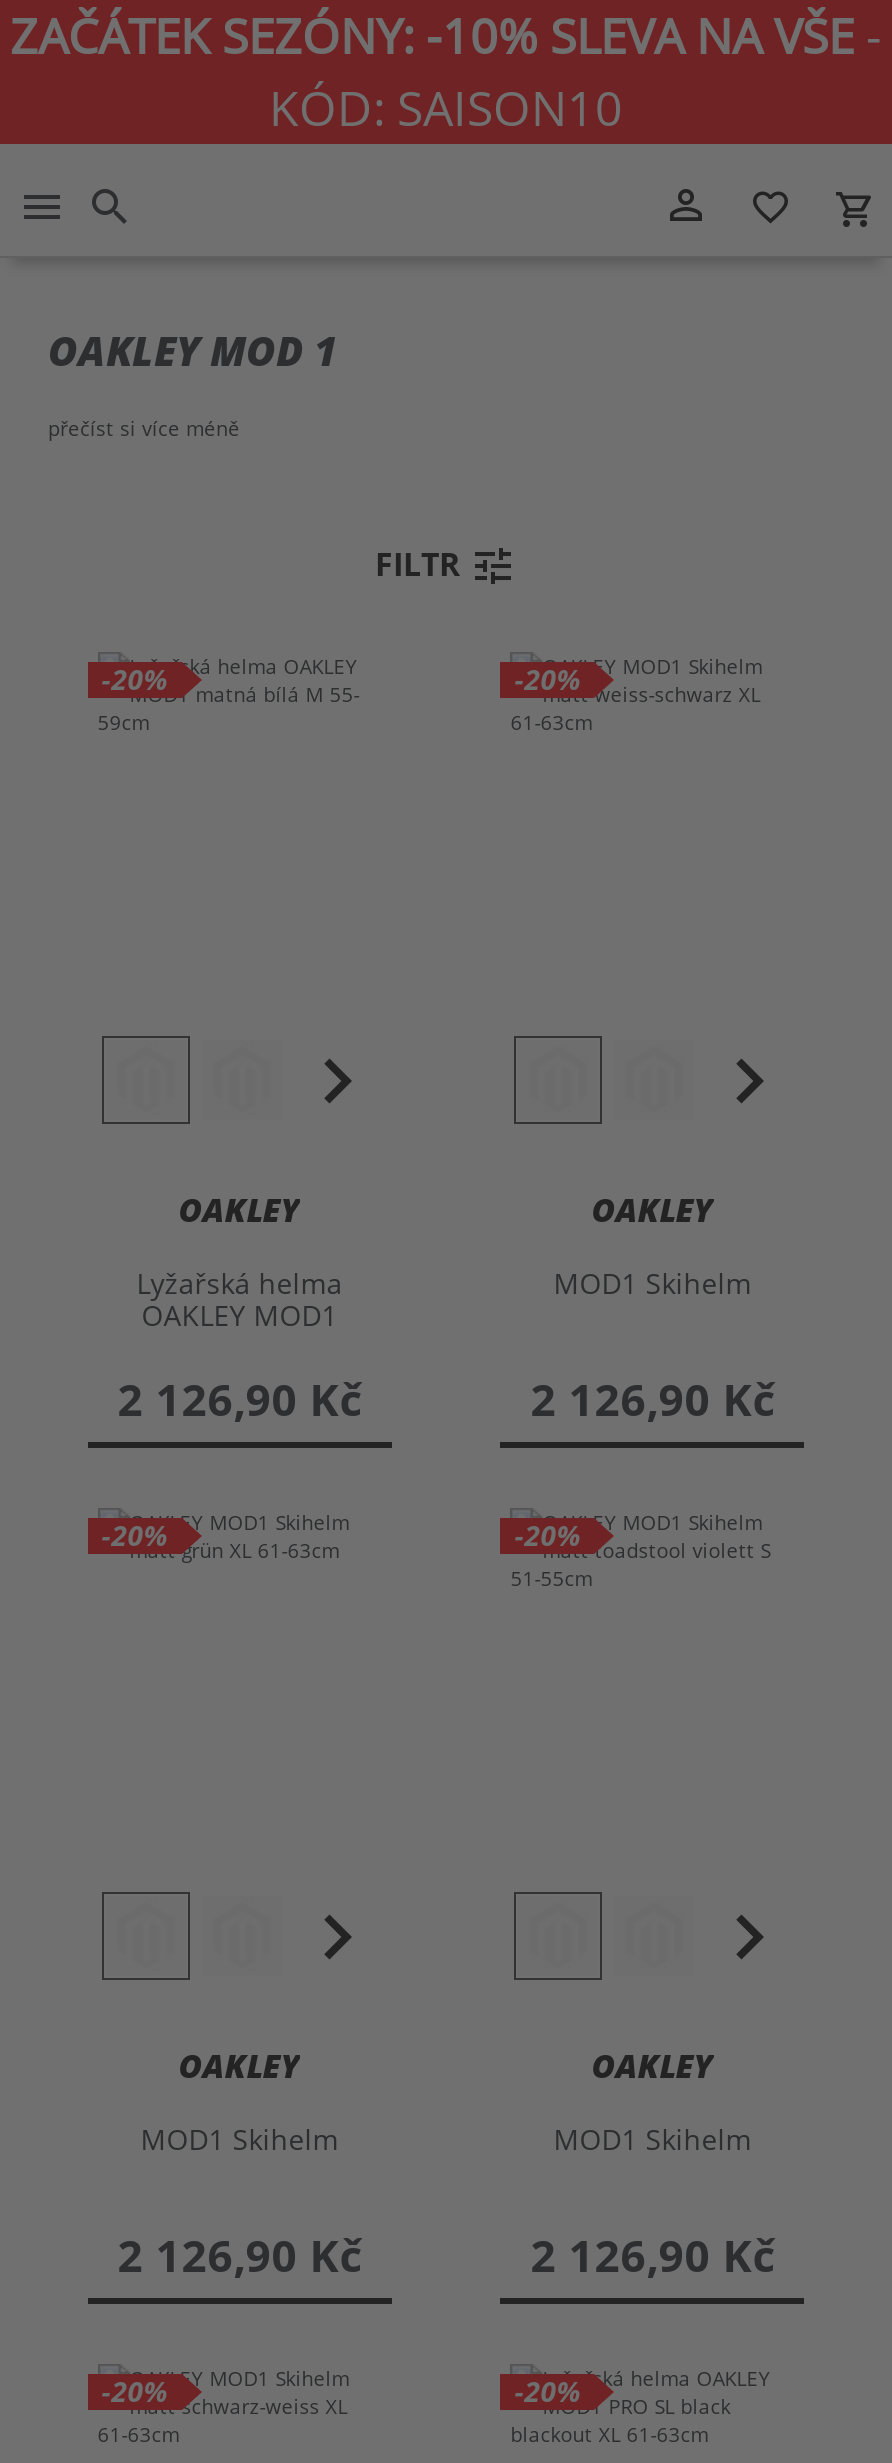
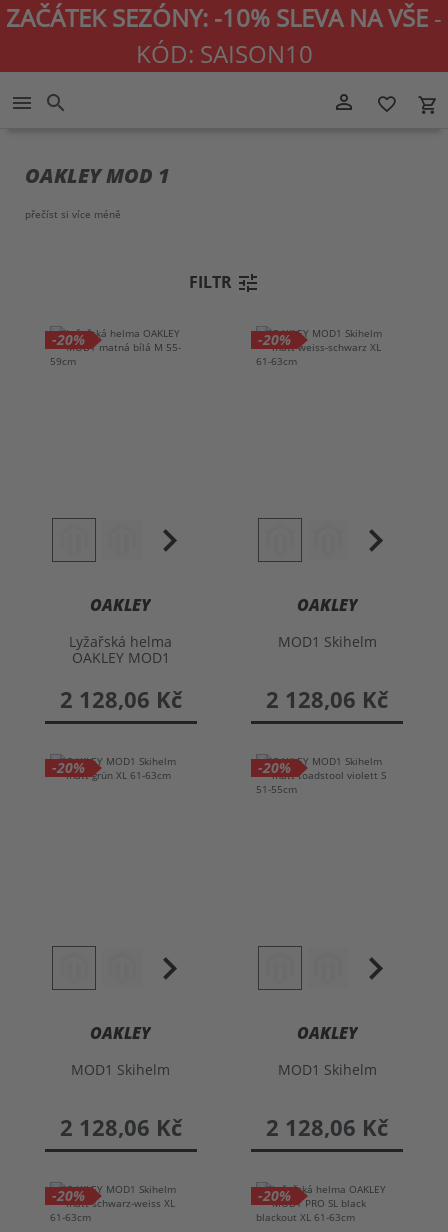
- 2 126,90 Kč
+ 2 128,06 Kč

- 2 126,90 Kč
+ 2 128,06 Kč

- 2 126,90 Kč
+ 2 128,06 Kč

- 2 126,90 Kč
+ 2 128,06 Kč
